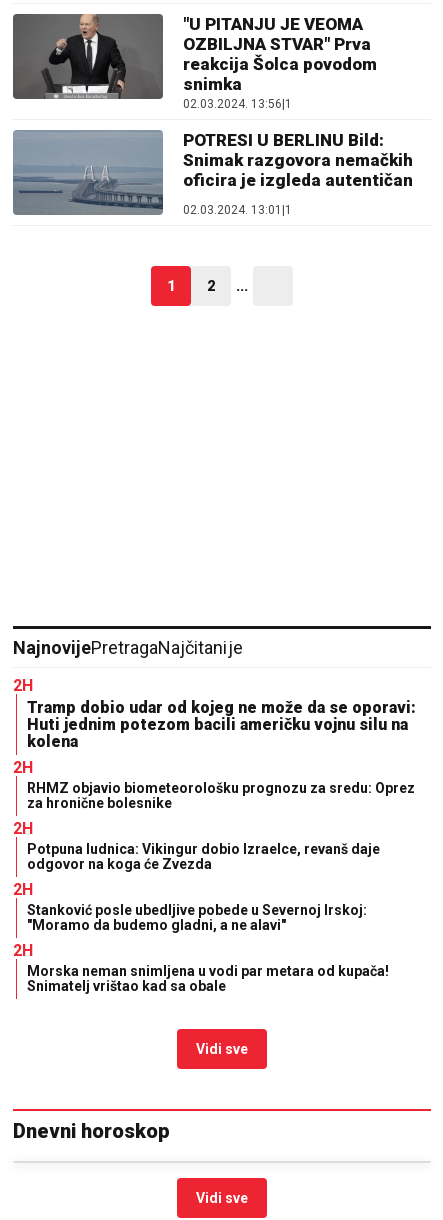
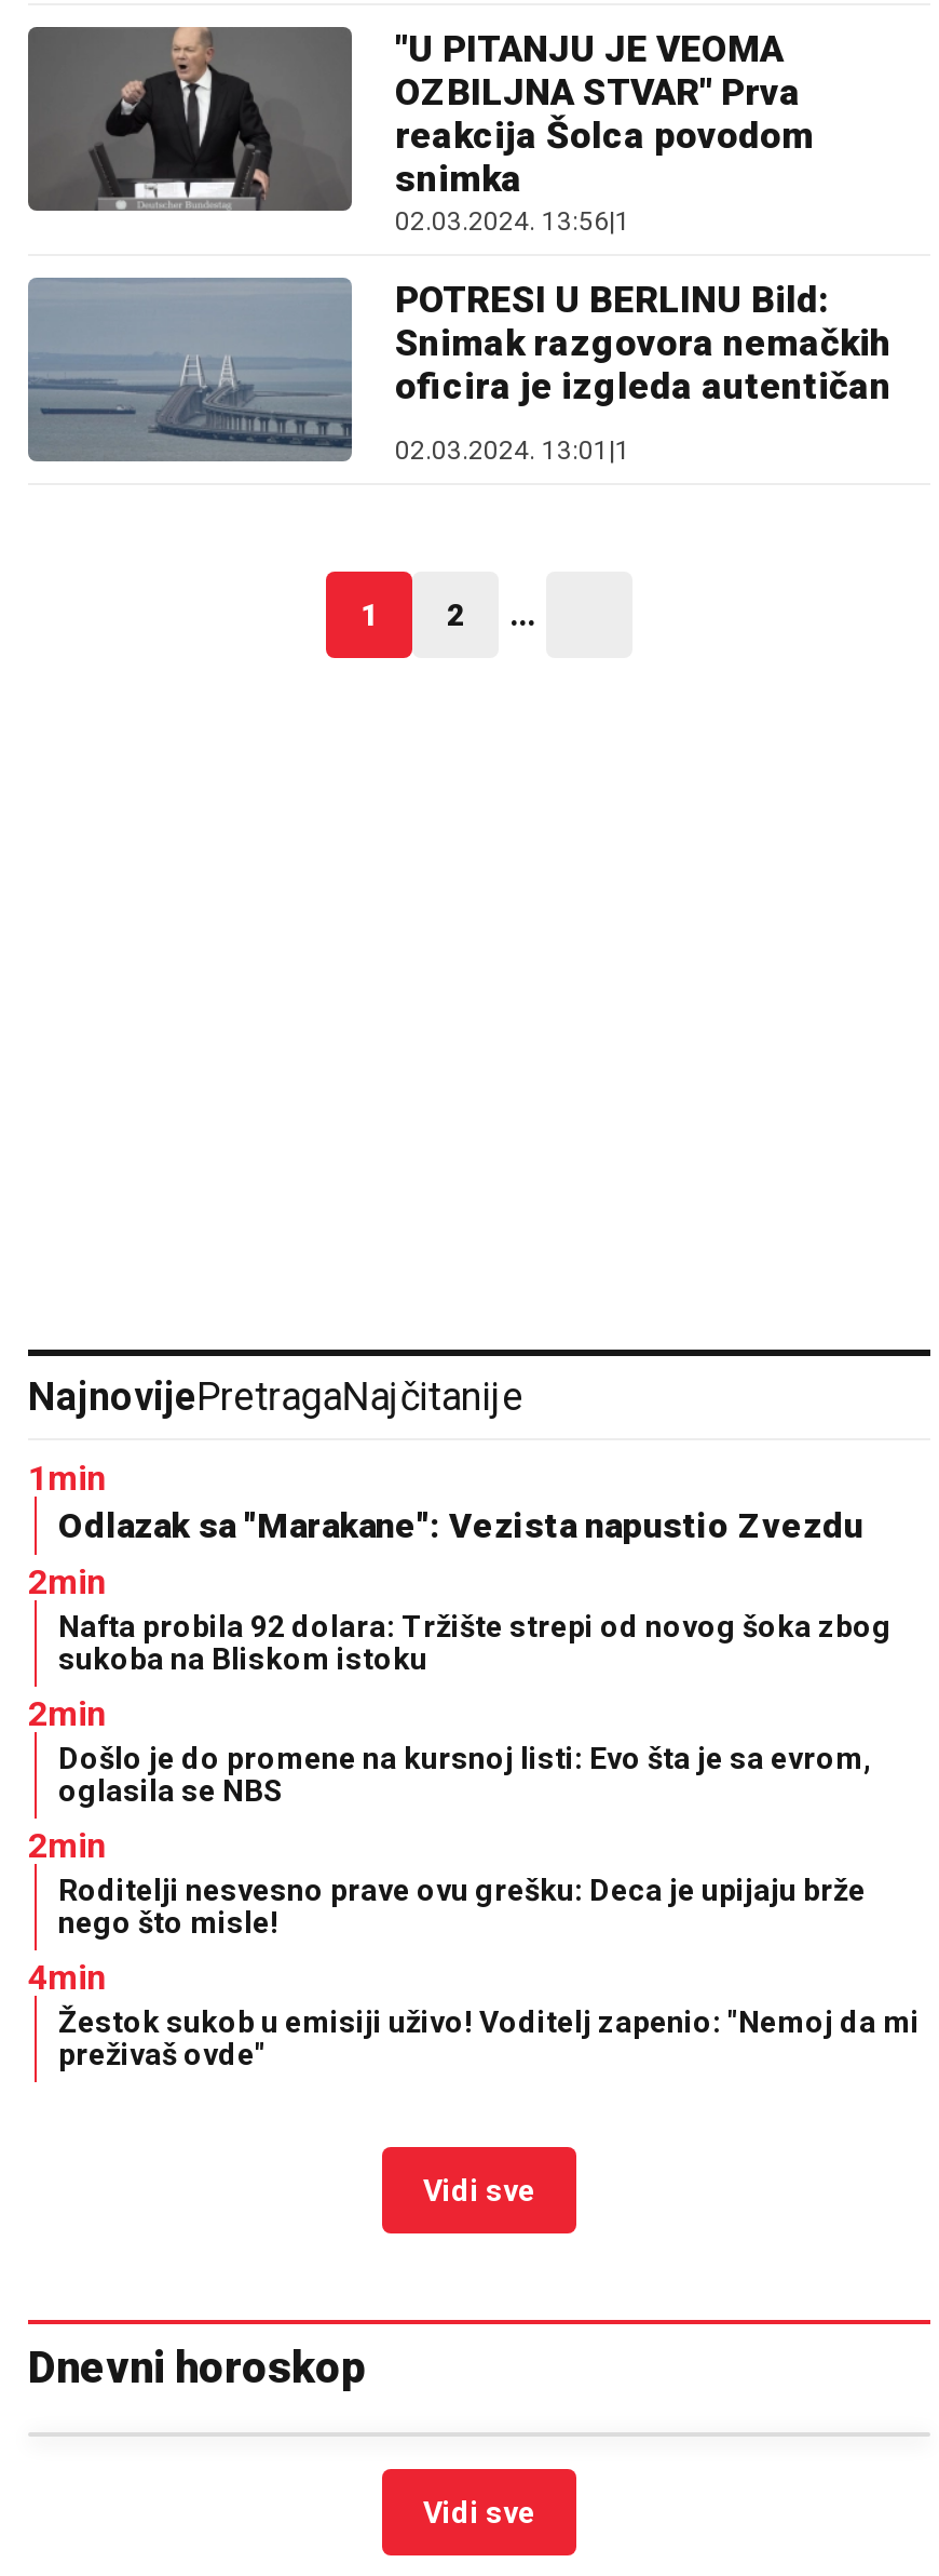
- 2H
- Tramp dobio udar od kojeg ne može da se oporavi:
- Huti jednim potezom bacili američku vojnu silu na
- kolena
- 2H
- RHMZ objavio biometeorološku prognozu za sredu: Oprez
- za hronične bolesnike
- 2H
- Potpuna ludnica: Vikingur dobio Izraelce, revanš daje
- odgovor na koga će Zvezda
- 2H
- Stanković posle ubedljive pobede u Severnoj Irskoj:
- "Moramo da budemo gladni, a ne alavi"
- 2H
- Morska neman snimljena u vodi par metara od kupača!
- Snimatelj vrištao kad sa obale
+ 1min
+ Odlazak sa "Marakane": Vezista napustio Zvezdu
+ 2min
+ Nafta probila 92 dolara: Tržište strepi od novog šoka zbog
+ sukoba na Bliskom istoku
+ 2min
+ Došlo je do promene na kursnoj listi: Evo šta je sa evrom,
+ oglasila se NBS
+ 2min
+ Roditelji nesvesno prave ovu grešku: Deca je upijaju brže
+ nego što misle!
+ 4min
+ Žestok sukob u emisiji uživo! Voditelj zapenio: "Nemoj da mi
+ preživaš ovde"
